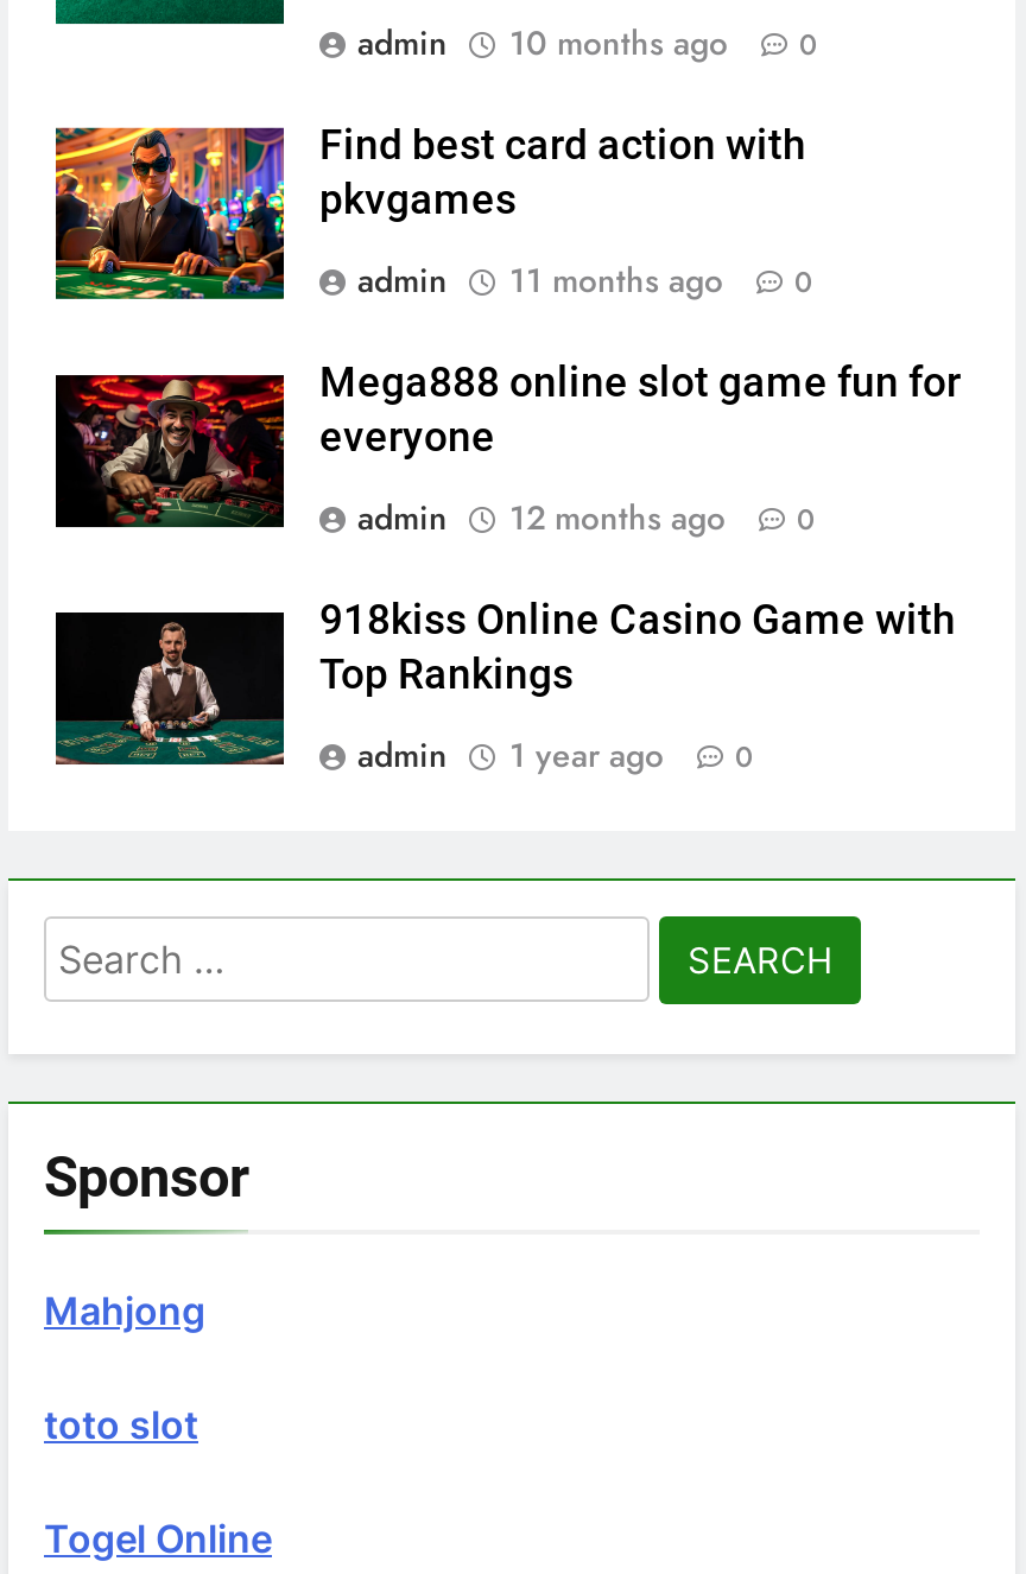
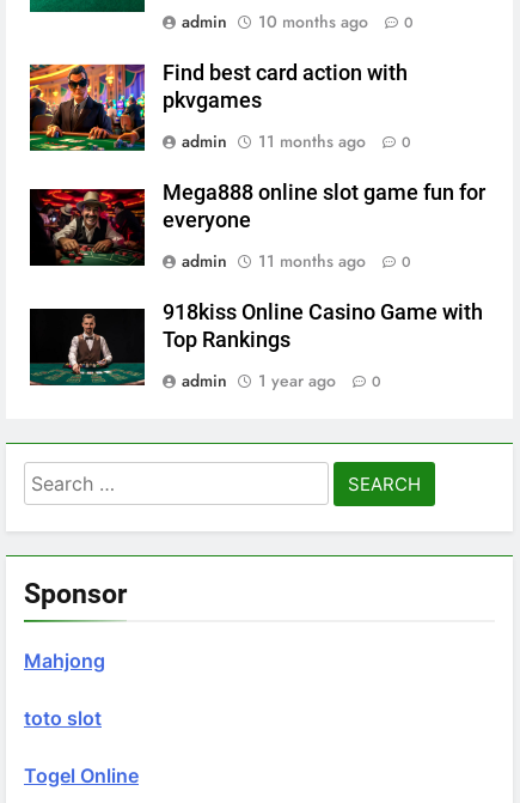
- admin 12 months ago 0
+ admin 11 months ago 0
